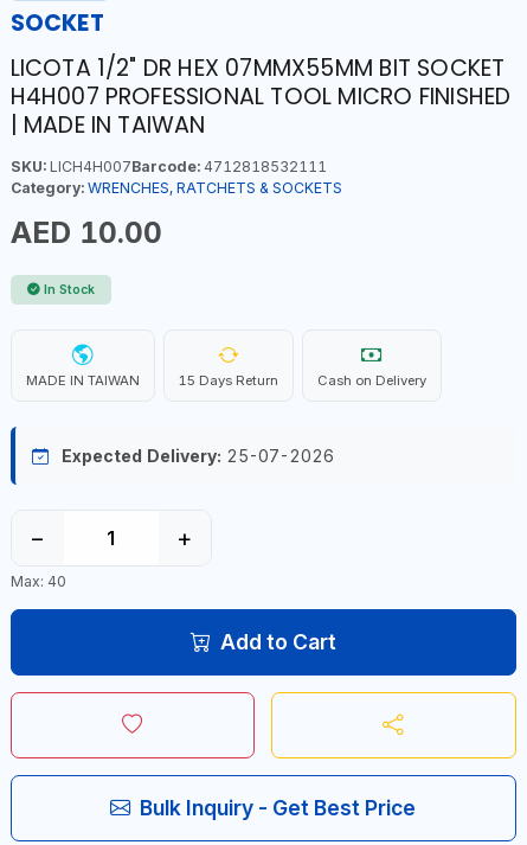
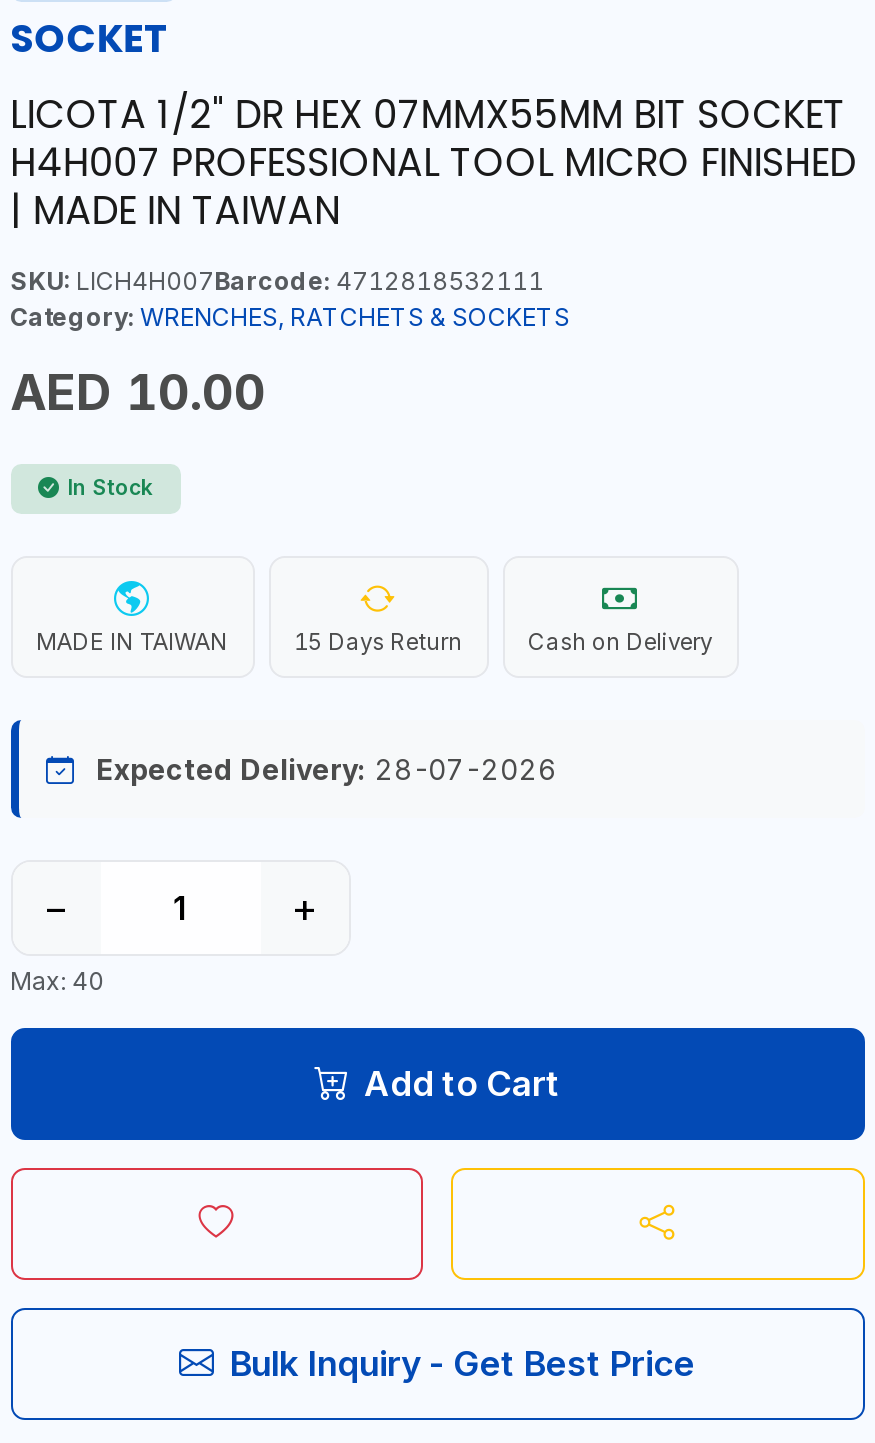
- Expected Delivery: 25-07-2026
+ Expected Delivery: 28-07-2026
